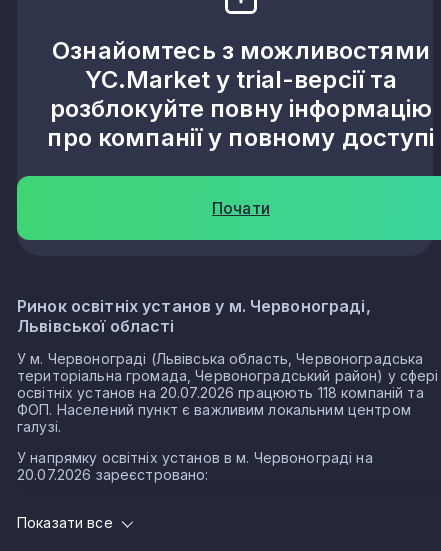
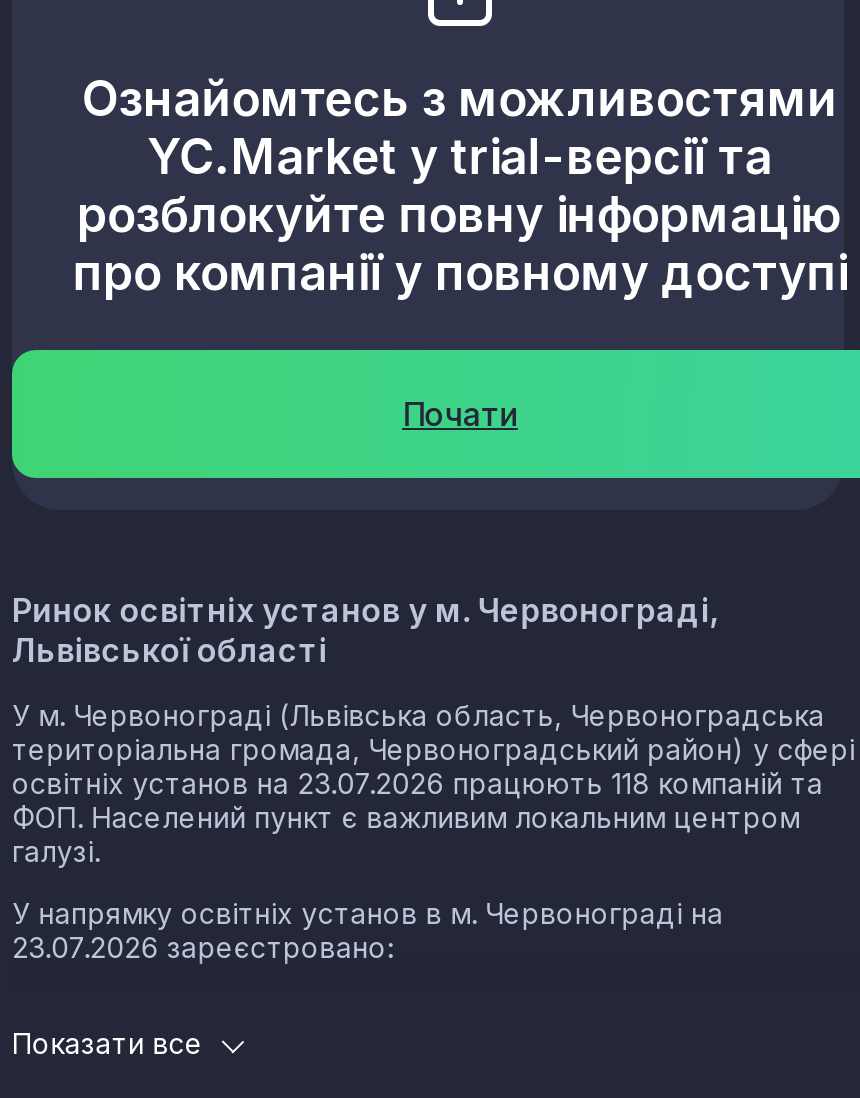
- освітніх установ на 20.07.2026 працюють 118 компаній та
+ освітніх установ на 23.07.2026 працюють 118 компаній та

- 20.07.2026 зареєстровано:
+ 23.07.2026 зареєстровано:
